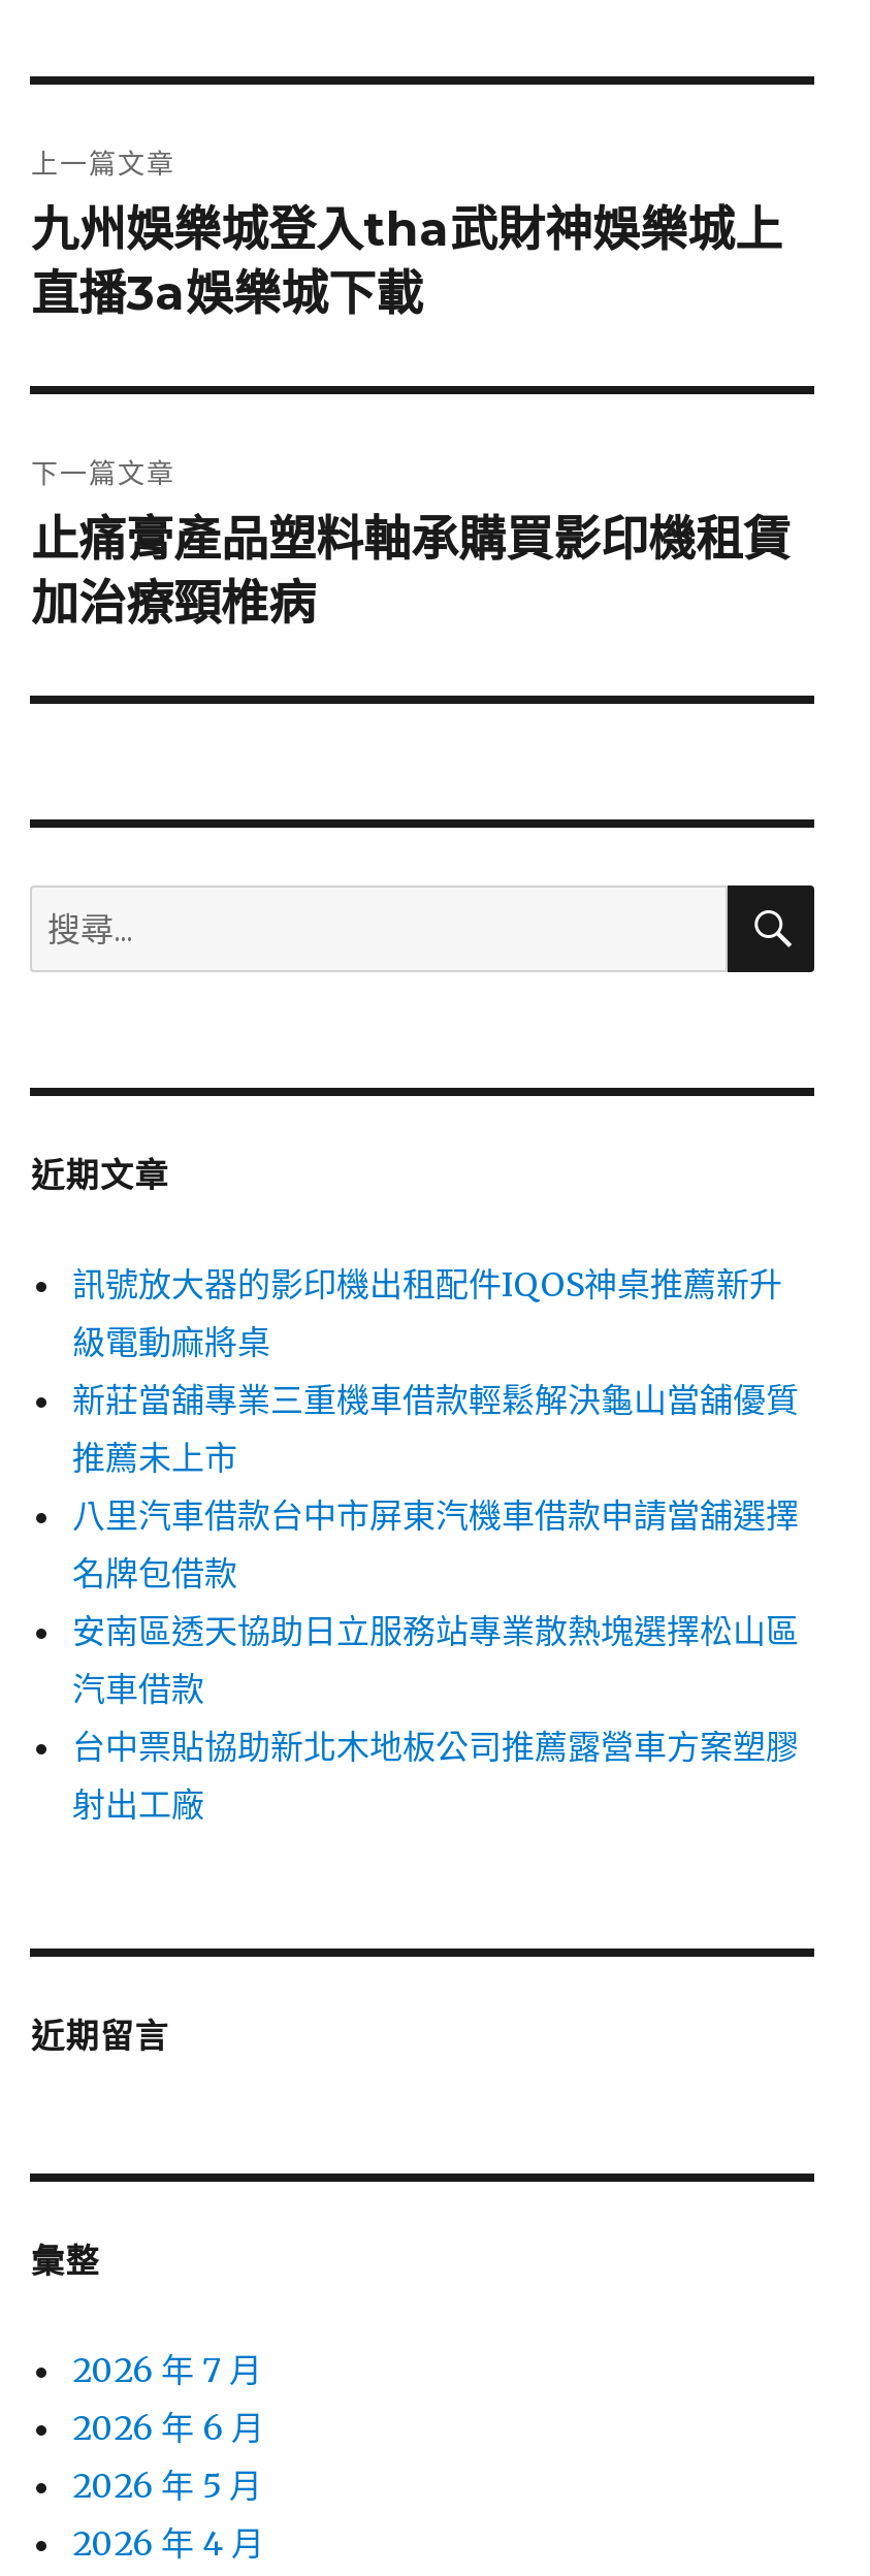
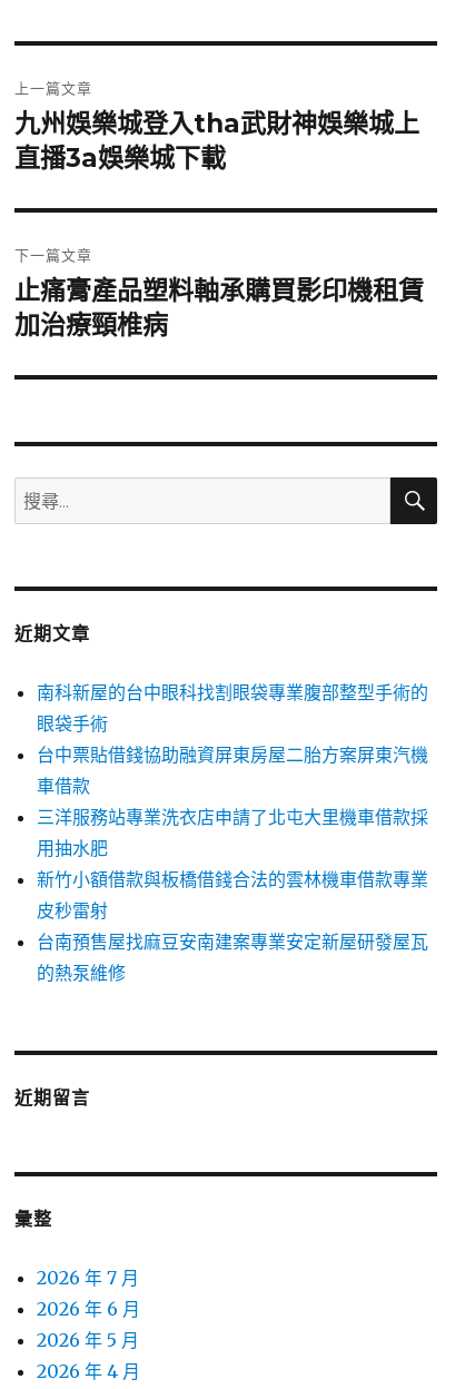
- 訊號放大器的影印機出租配件IQOS神桌推薦新升
- 級電動麻將桌
- 新莊當舖專業三重機車借款輕鬆解決龜山當舖優質
- 推薦未上市
- 八里汽車借款台中市屏東汽機車借款申請當舖選擇
- 名牌包借款
- 安南區透天協助日立服務站專業散熱塊選擇松山區
- 汽車借款
- 台中票貼協助新北木地板公司推薦露營車方案塑膠
- 射出工廠
+ 南科新屋的台中眼科找割眼袋專業腹部整型手術的
+ 眼袋手術
+ 台中票貼借錢協助融資屏東房屋二胎方案屏東汽機
+ 車借款
+ 三洋服務站專業洗衣店申請了北屯大里機車借款採
+ 用抽水肥
+ 新竹小額借款與板橋借錢合法的雲林機車借款專業
+ 皮秒雷射
+ 台南預售屋找麻豆安南建案專業安定新屋研發屋瓦
+ 的熱泵維修
